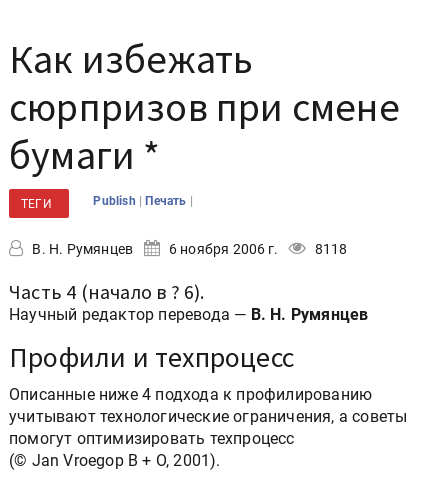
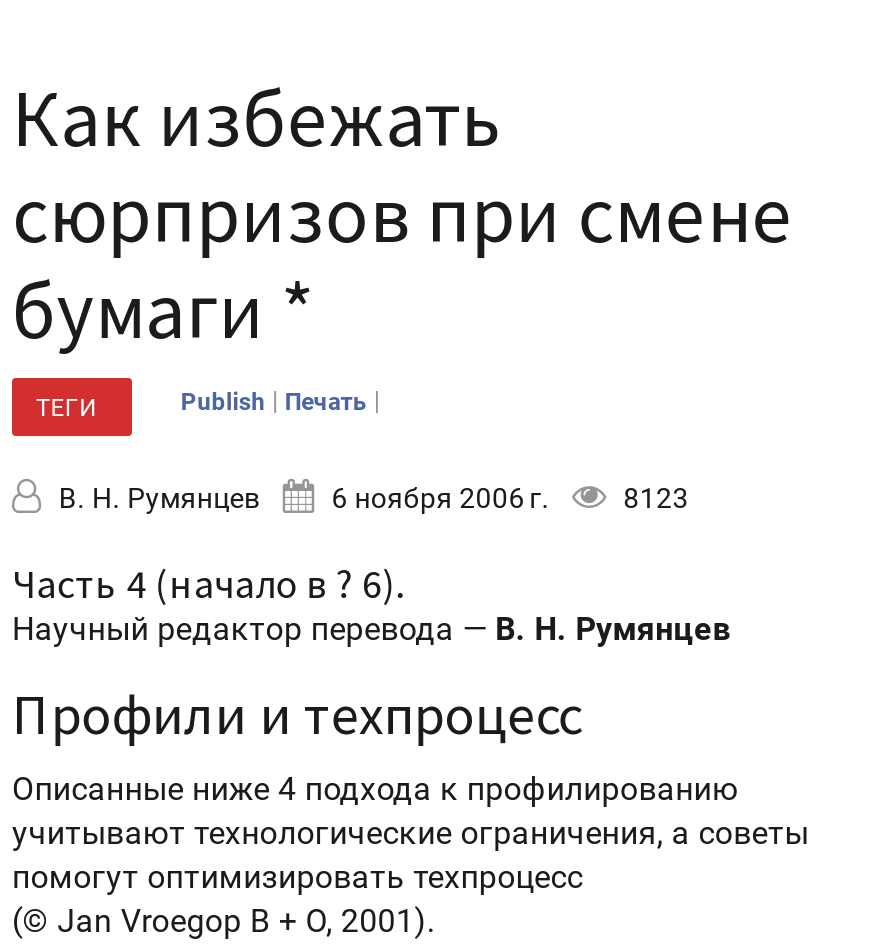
- 8118
+ 8123
